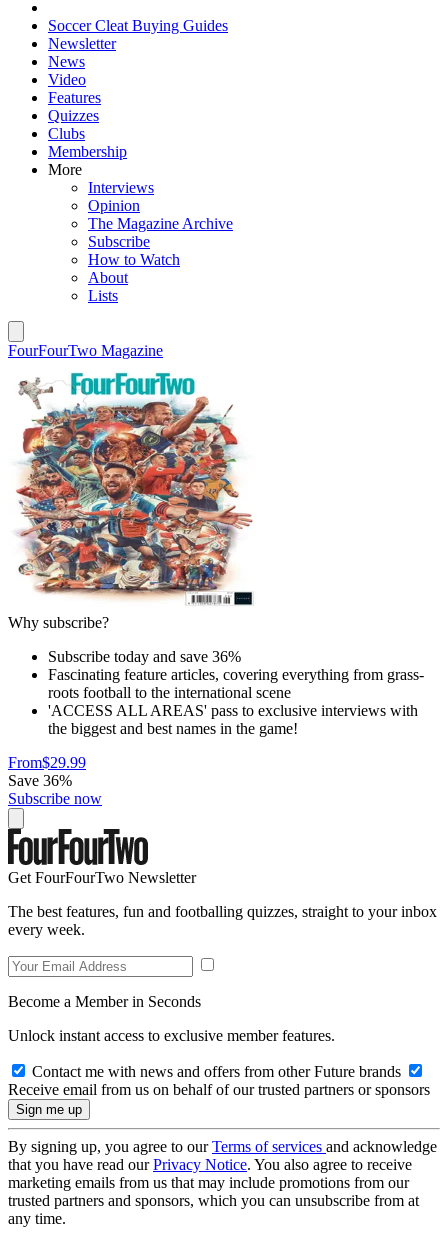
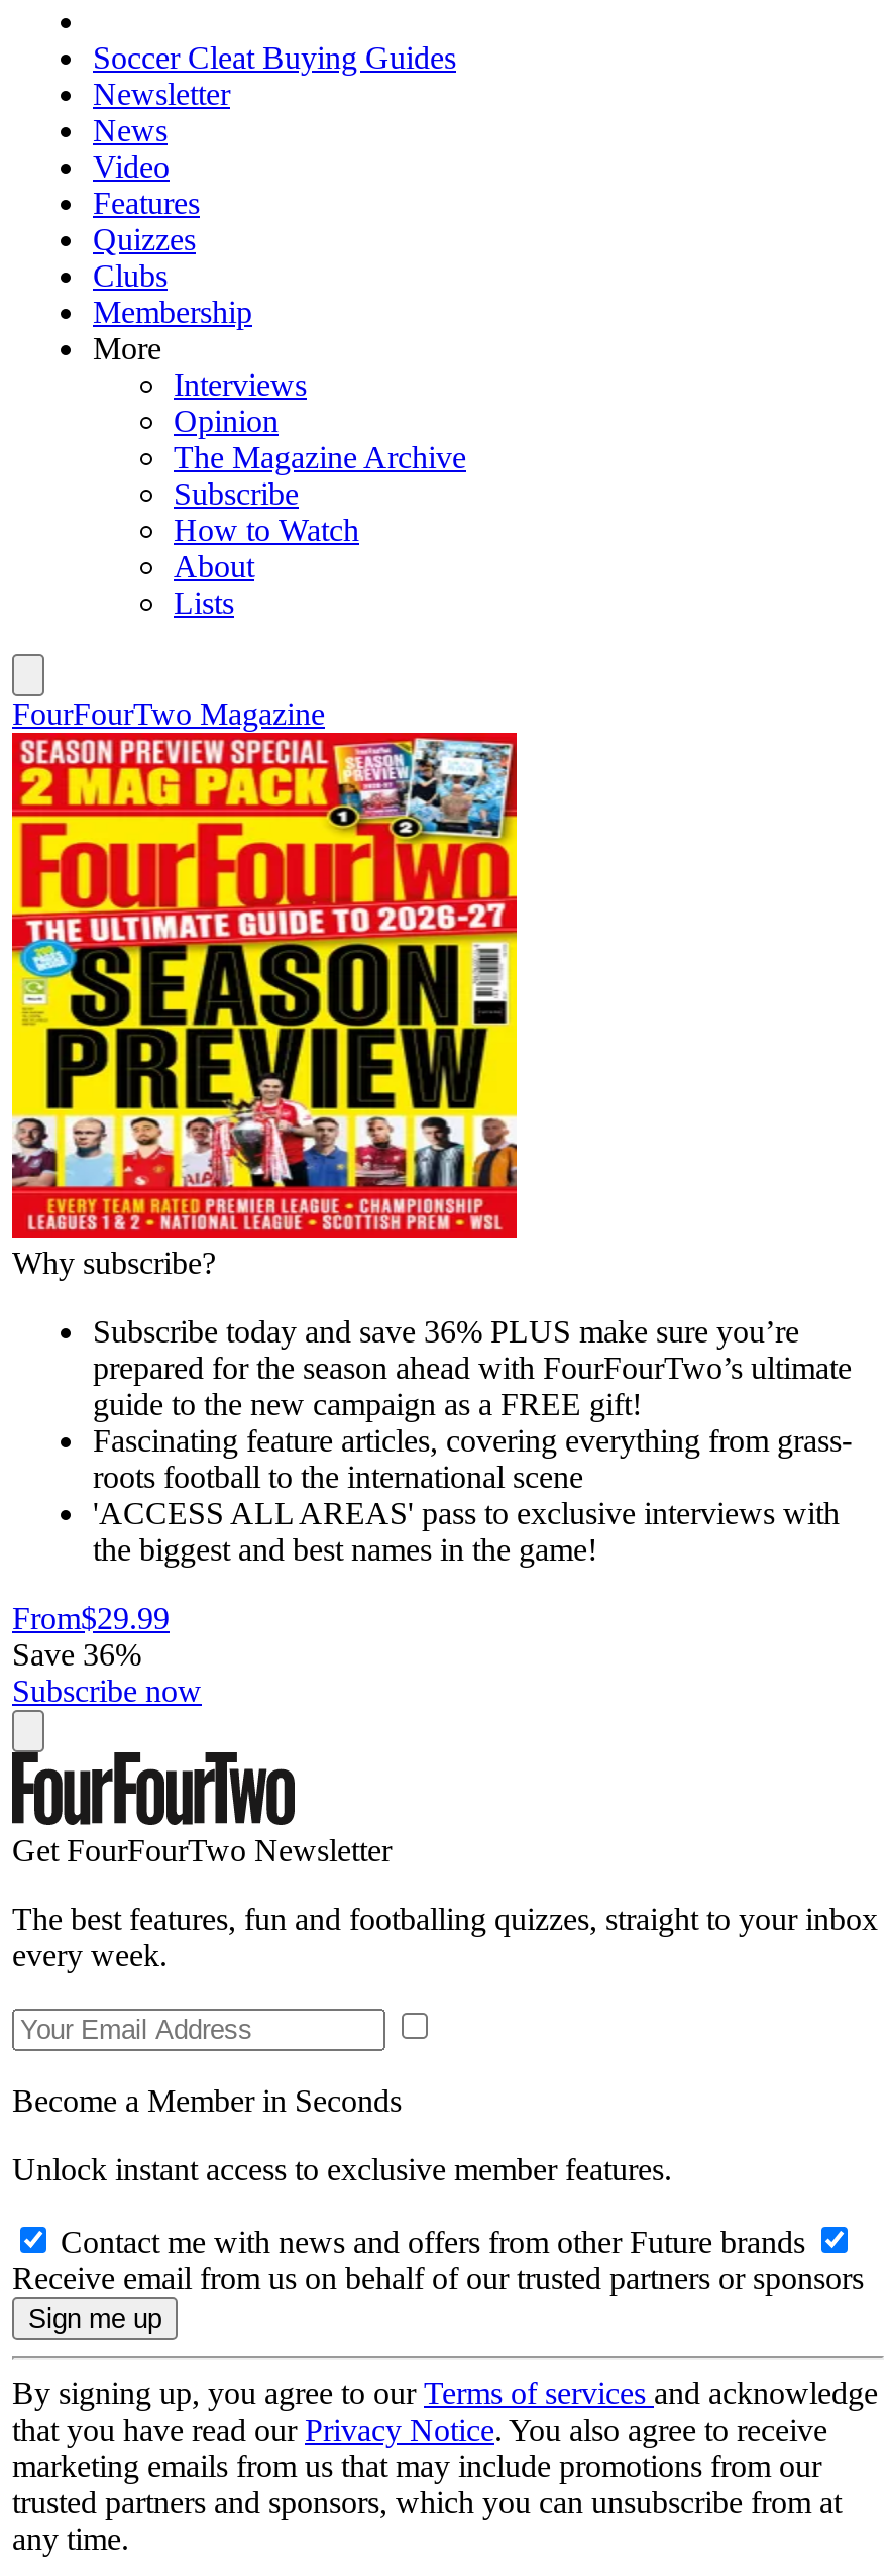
- [image]
- Subscribe today and save 36%
+ [image]
+ Subscribe today and save 36% PLUS make sure you’re
+ prepared for the season ahead with FourFourTwo’s ultimate
+ guide to the new campaign as a FREE gift!
